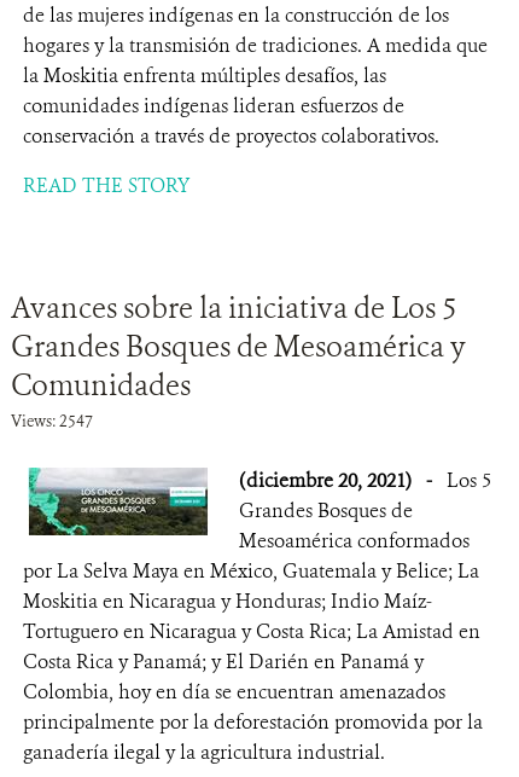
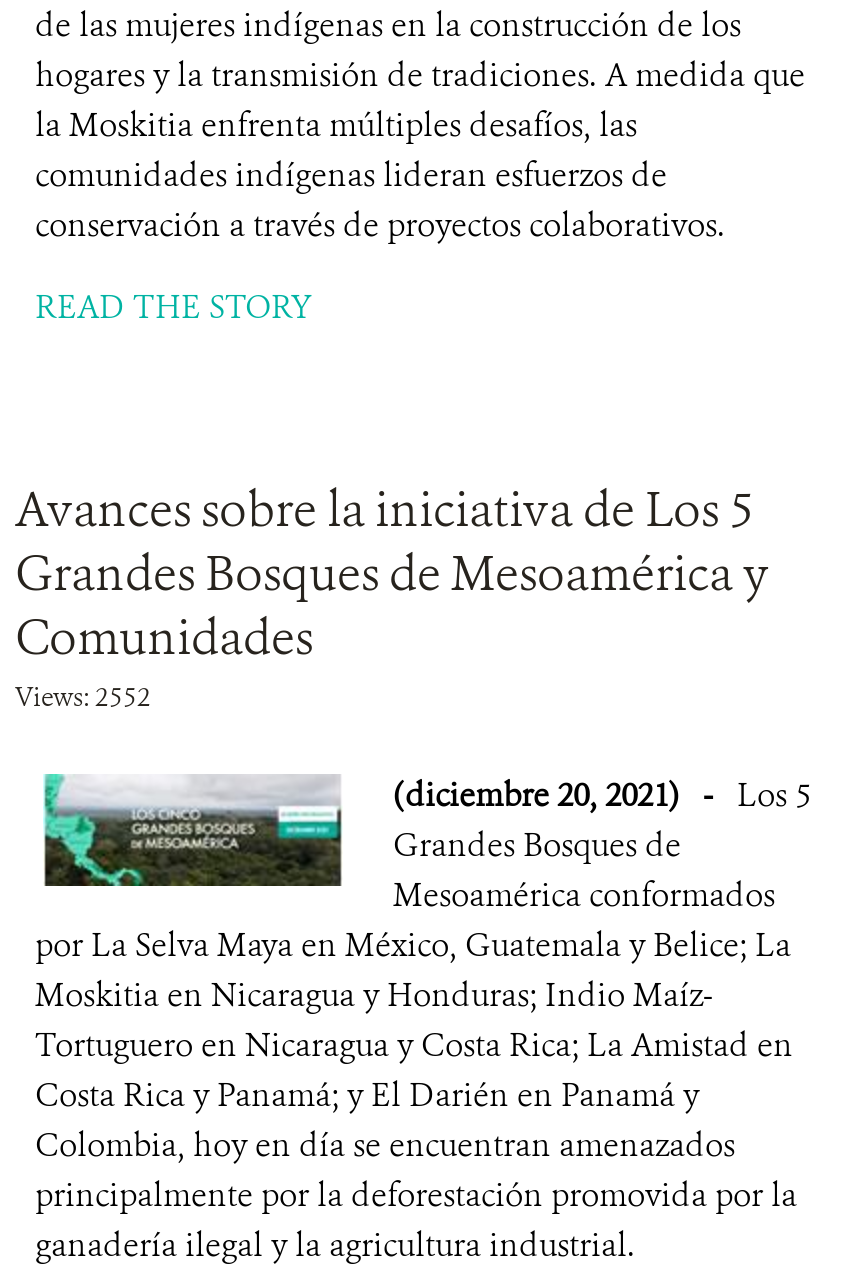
- Views: 2547
+ Views: 2552
